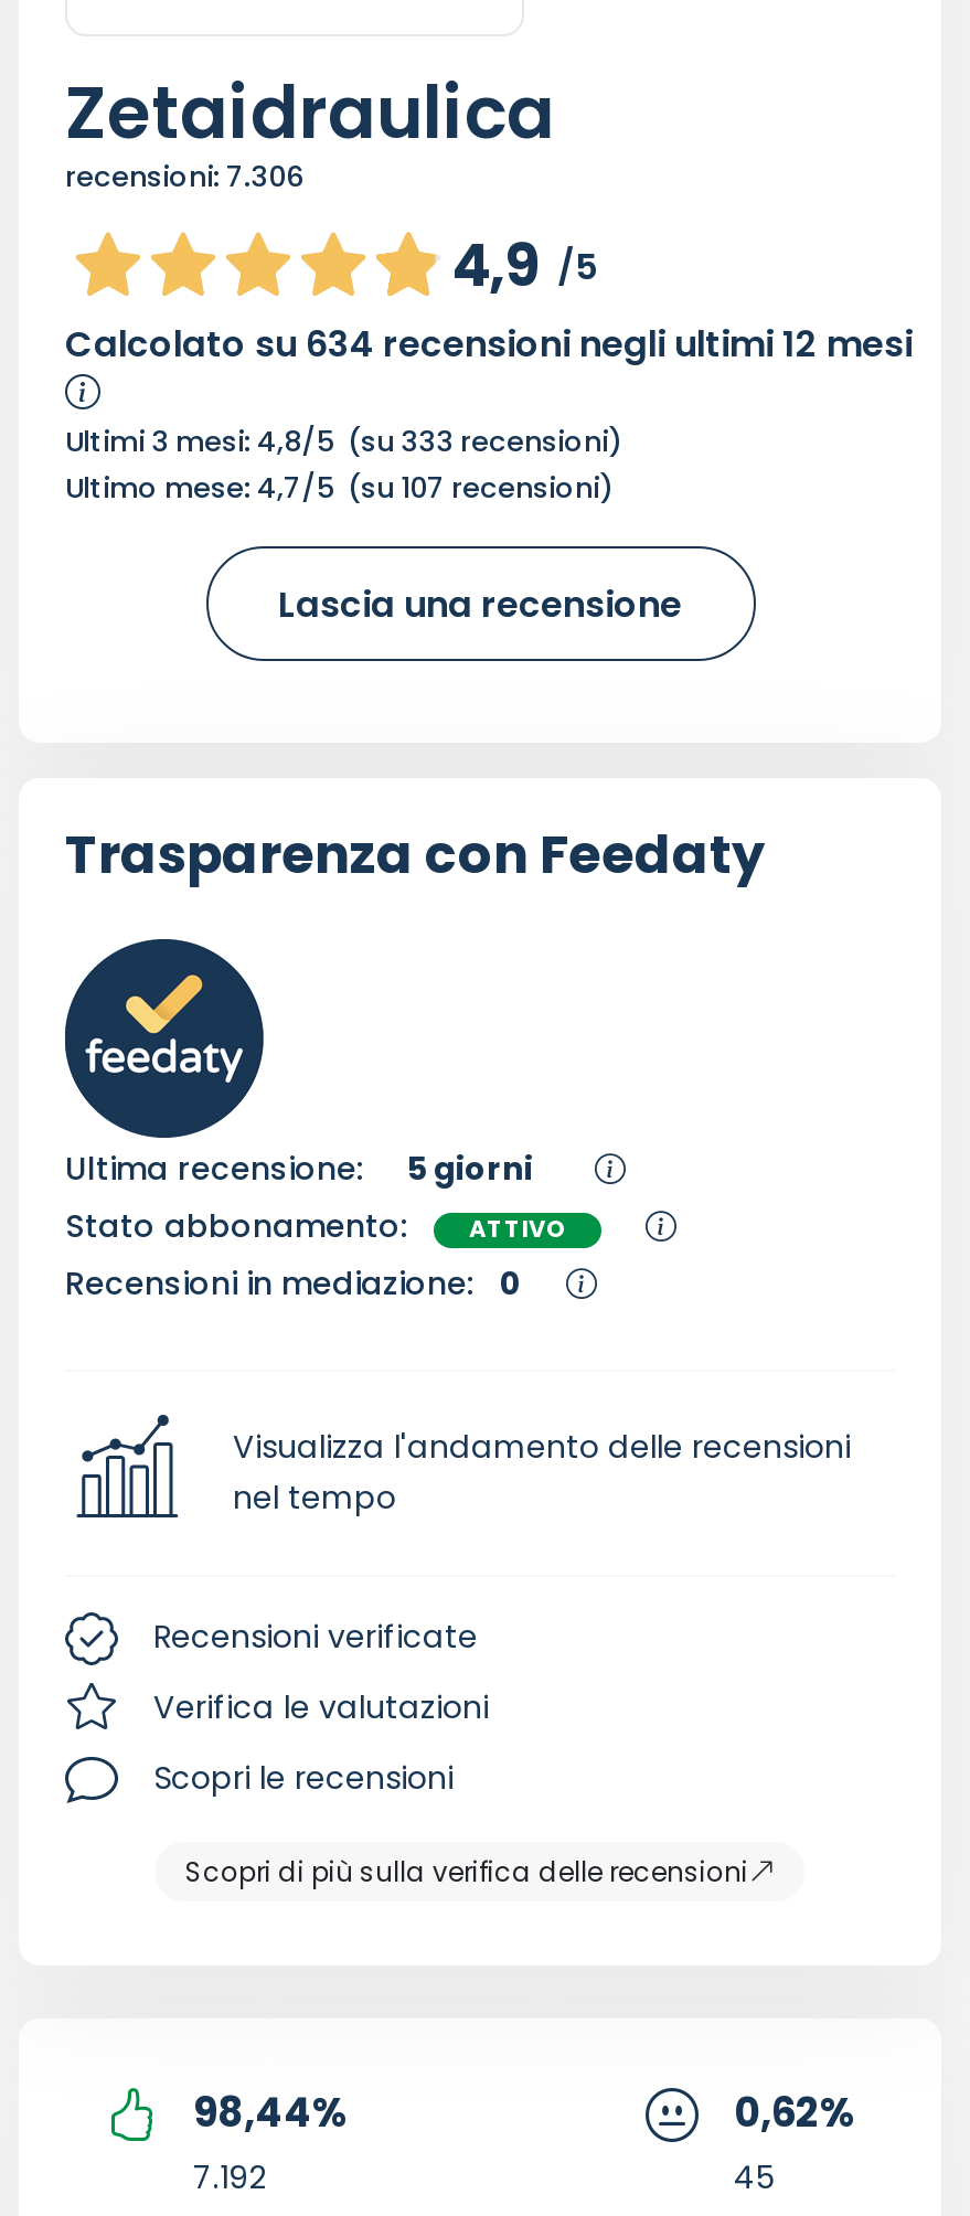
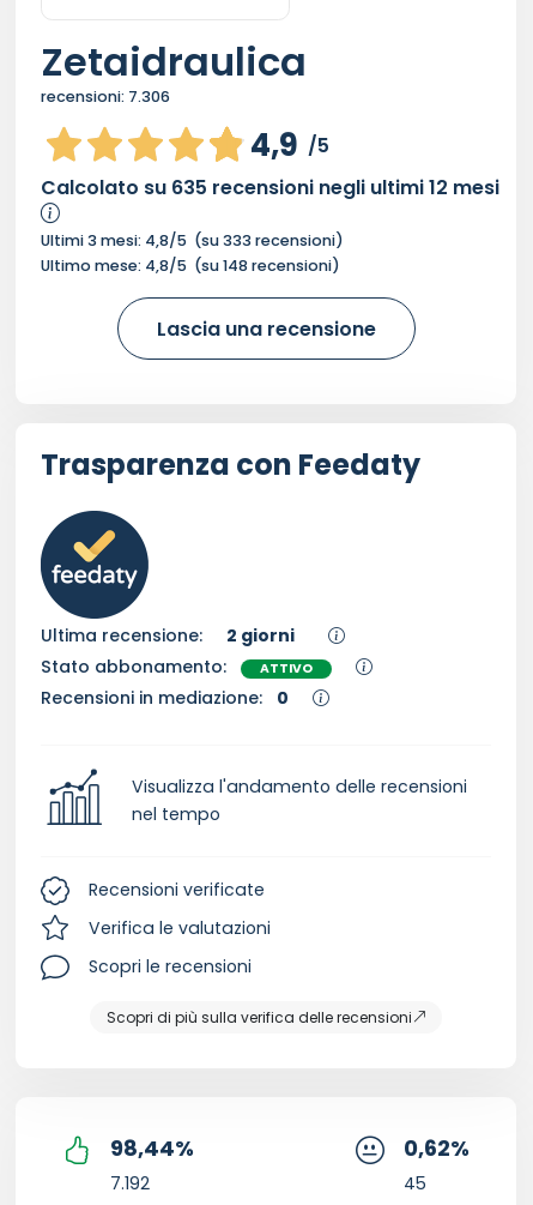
- Calcolato su 634 recensioni negli ultimi 12 mesi
+ Calcolato su 635 recensioni negli ultimi 12 mesi

- Ultimo mese: 4,7/5 (su 107 recensioni)
+ Ultimo mese: 4,8/5 (su 148 recensioni)

- Ultima recensione: 5 giorni
+ Ultima recensione: 2 giorni
